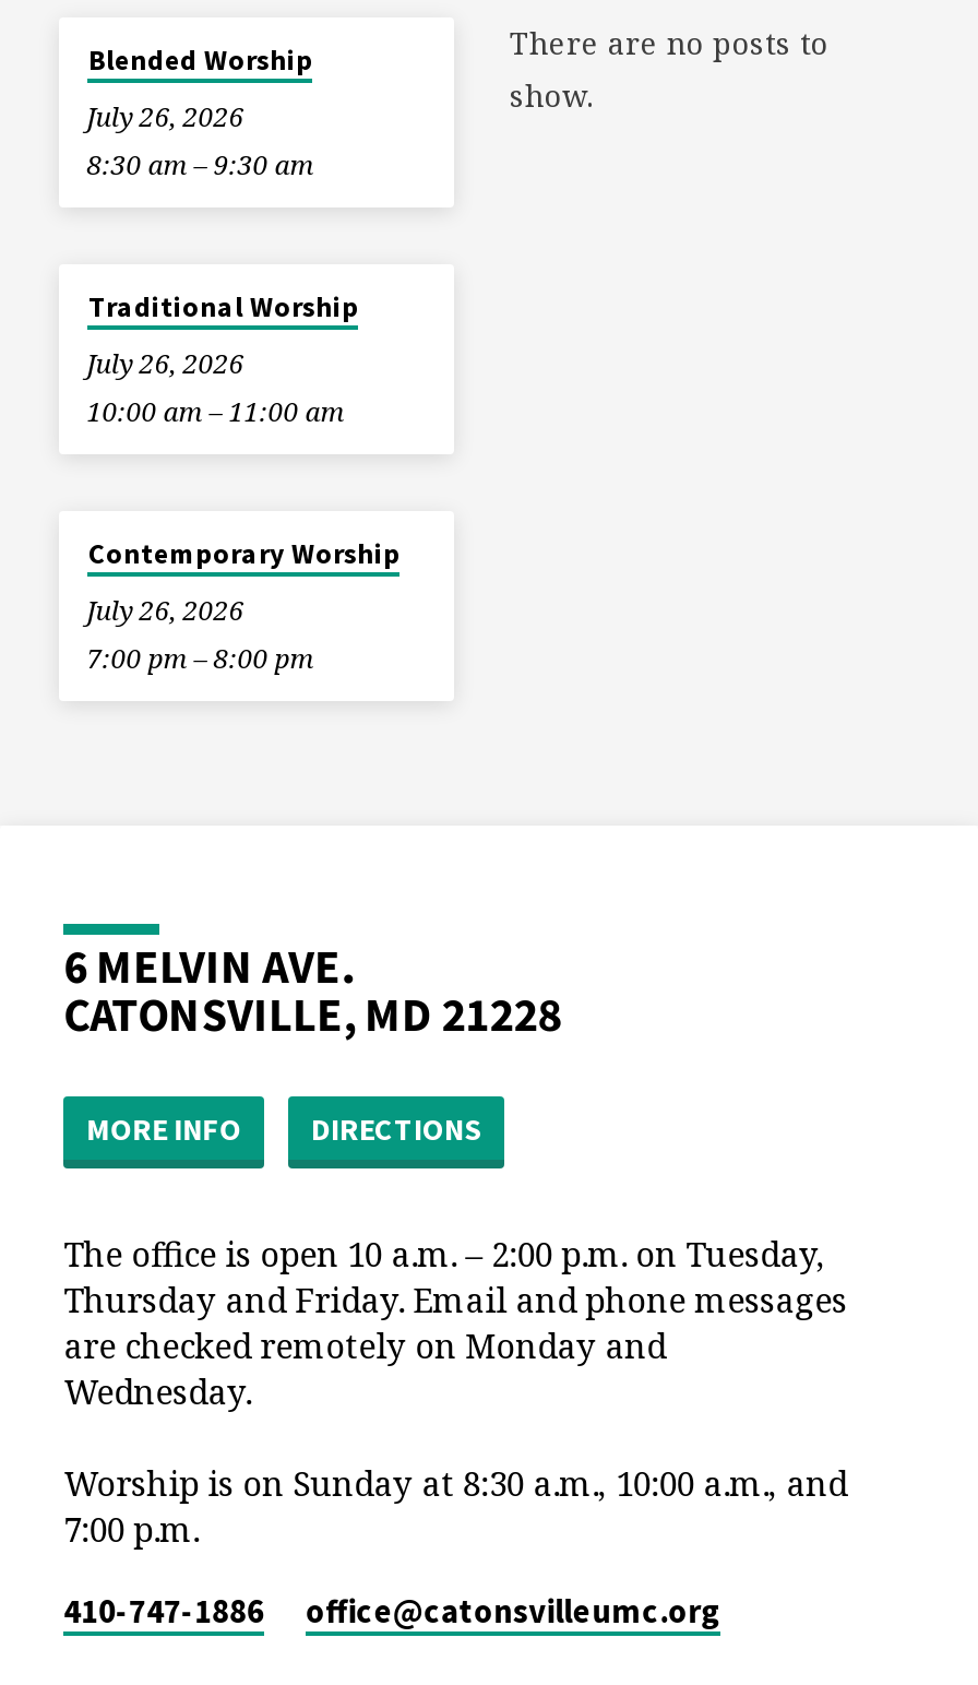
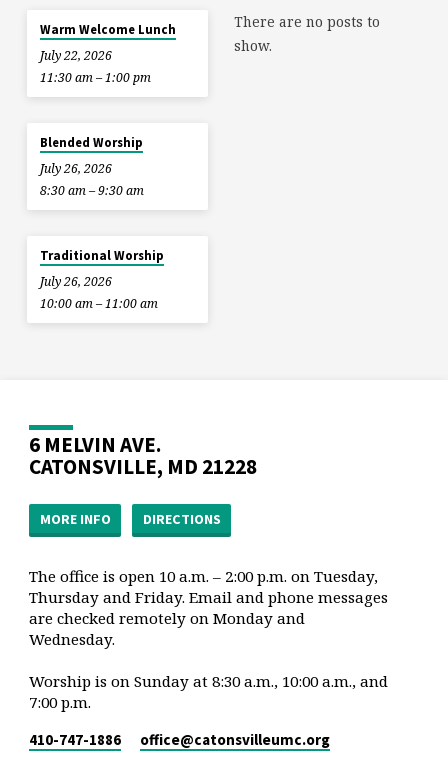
moved down: Blended Worship | July 26, 2026 | 8:30 am – 9:30 am | Traditional Worship | July 26, 2026 | 10:00 am – 11:00 am

+ Warm Welcome Lunch
+ July 22, 2026
+ 11:30 am – 1:00 pm

- Contemporary Worship
- July 26, 2026
- 7:00 pm – 8:00 pm
